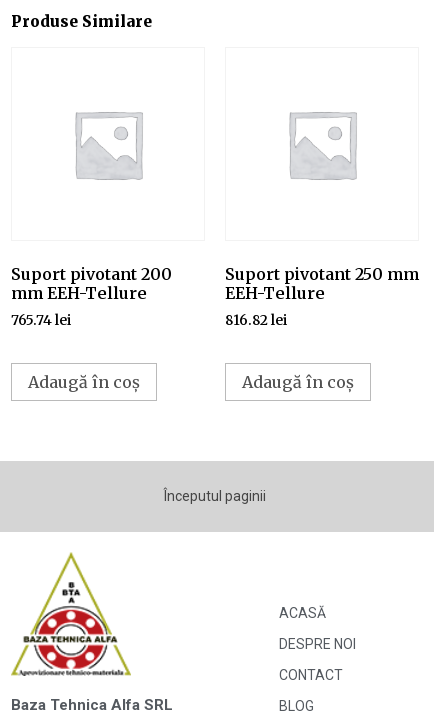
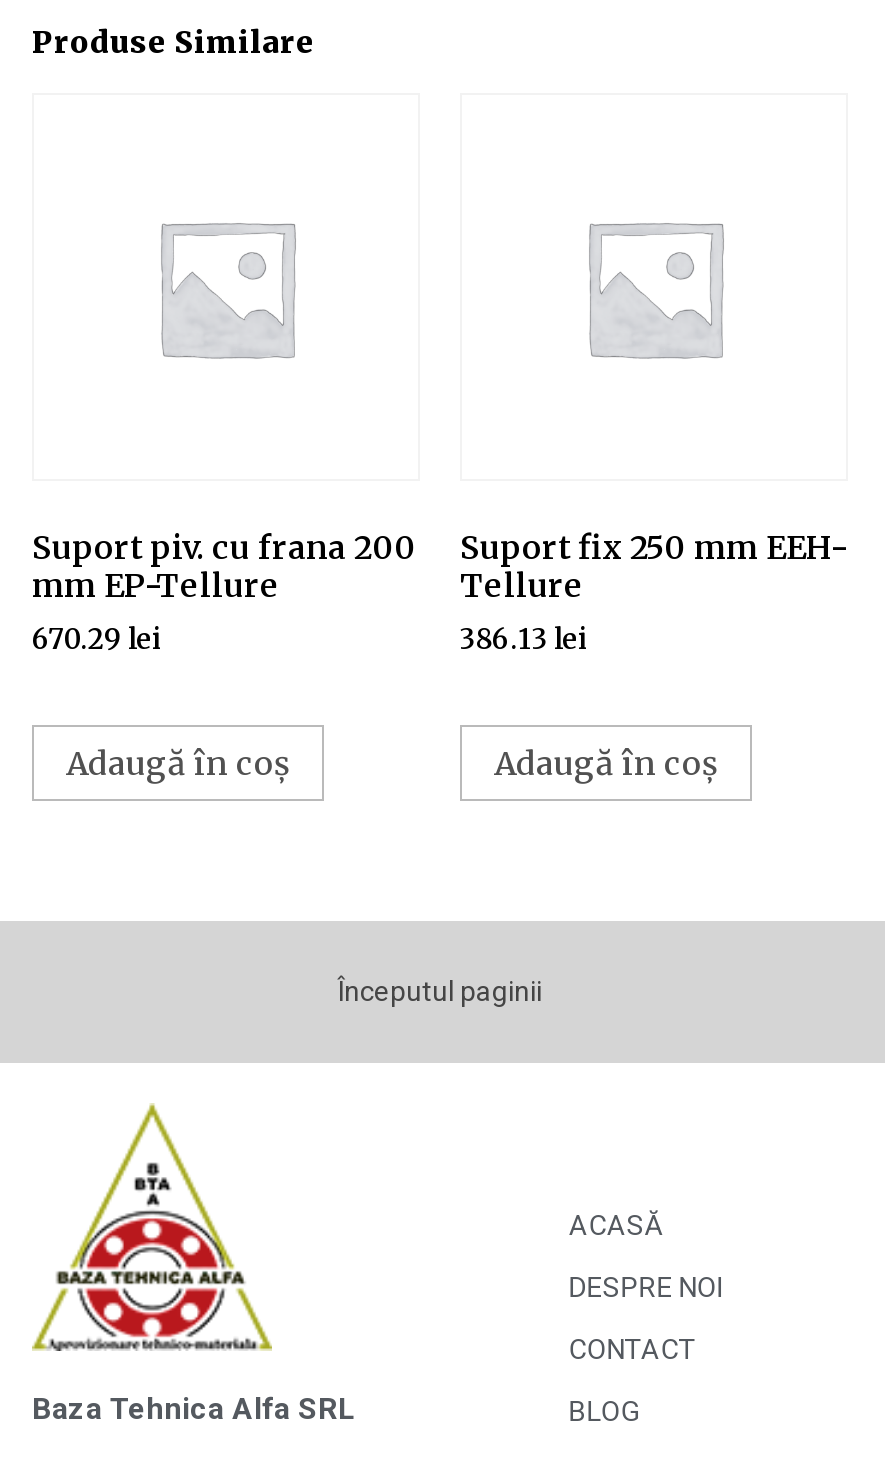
- Suport pivotant 200
- mm EEH-Tellure
- 765.74 lei
+ Suport piv. cu frana 200
+ mm EP-Tellure
+ 670.29 lei

- Suport pivotant 250 mm
- EEH-Tellure
- 816.82 lei
+ Suport fix 250 mm EEH-
+ Tellure
+ 386.13 lei
